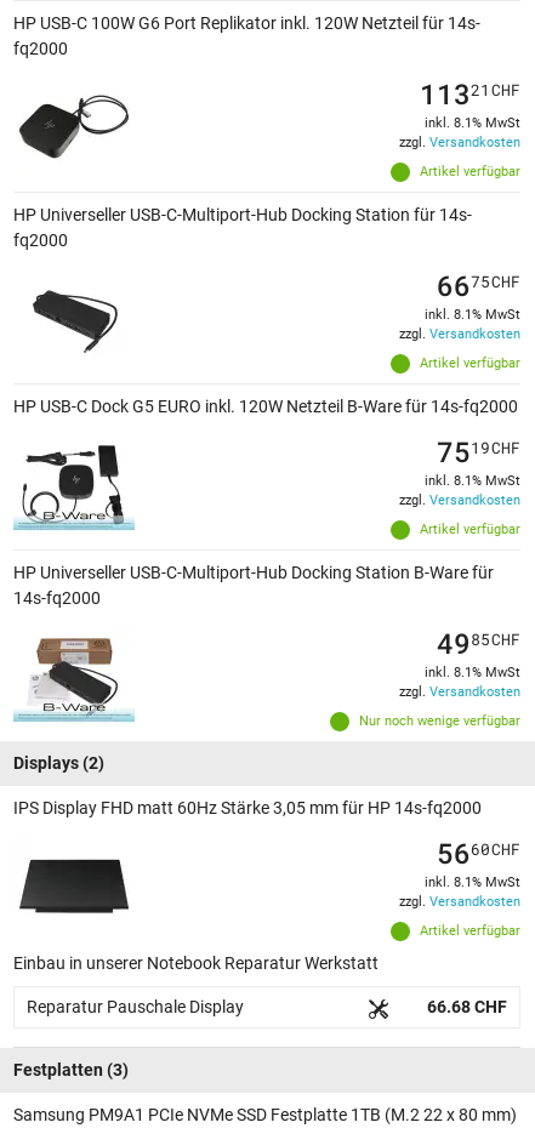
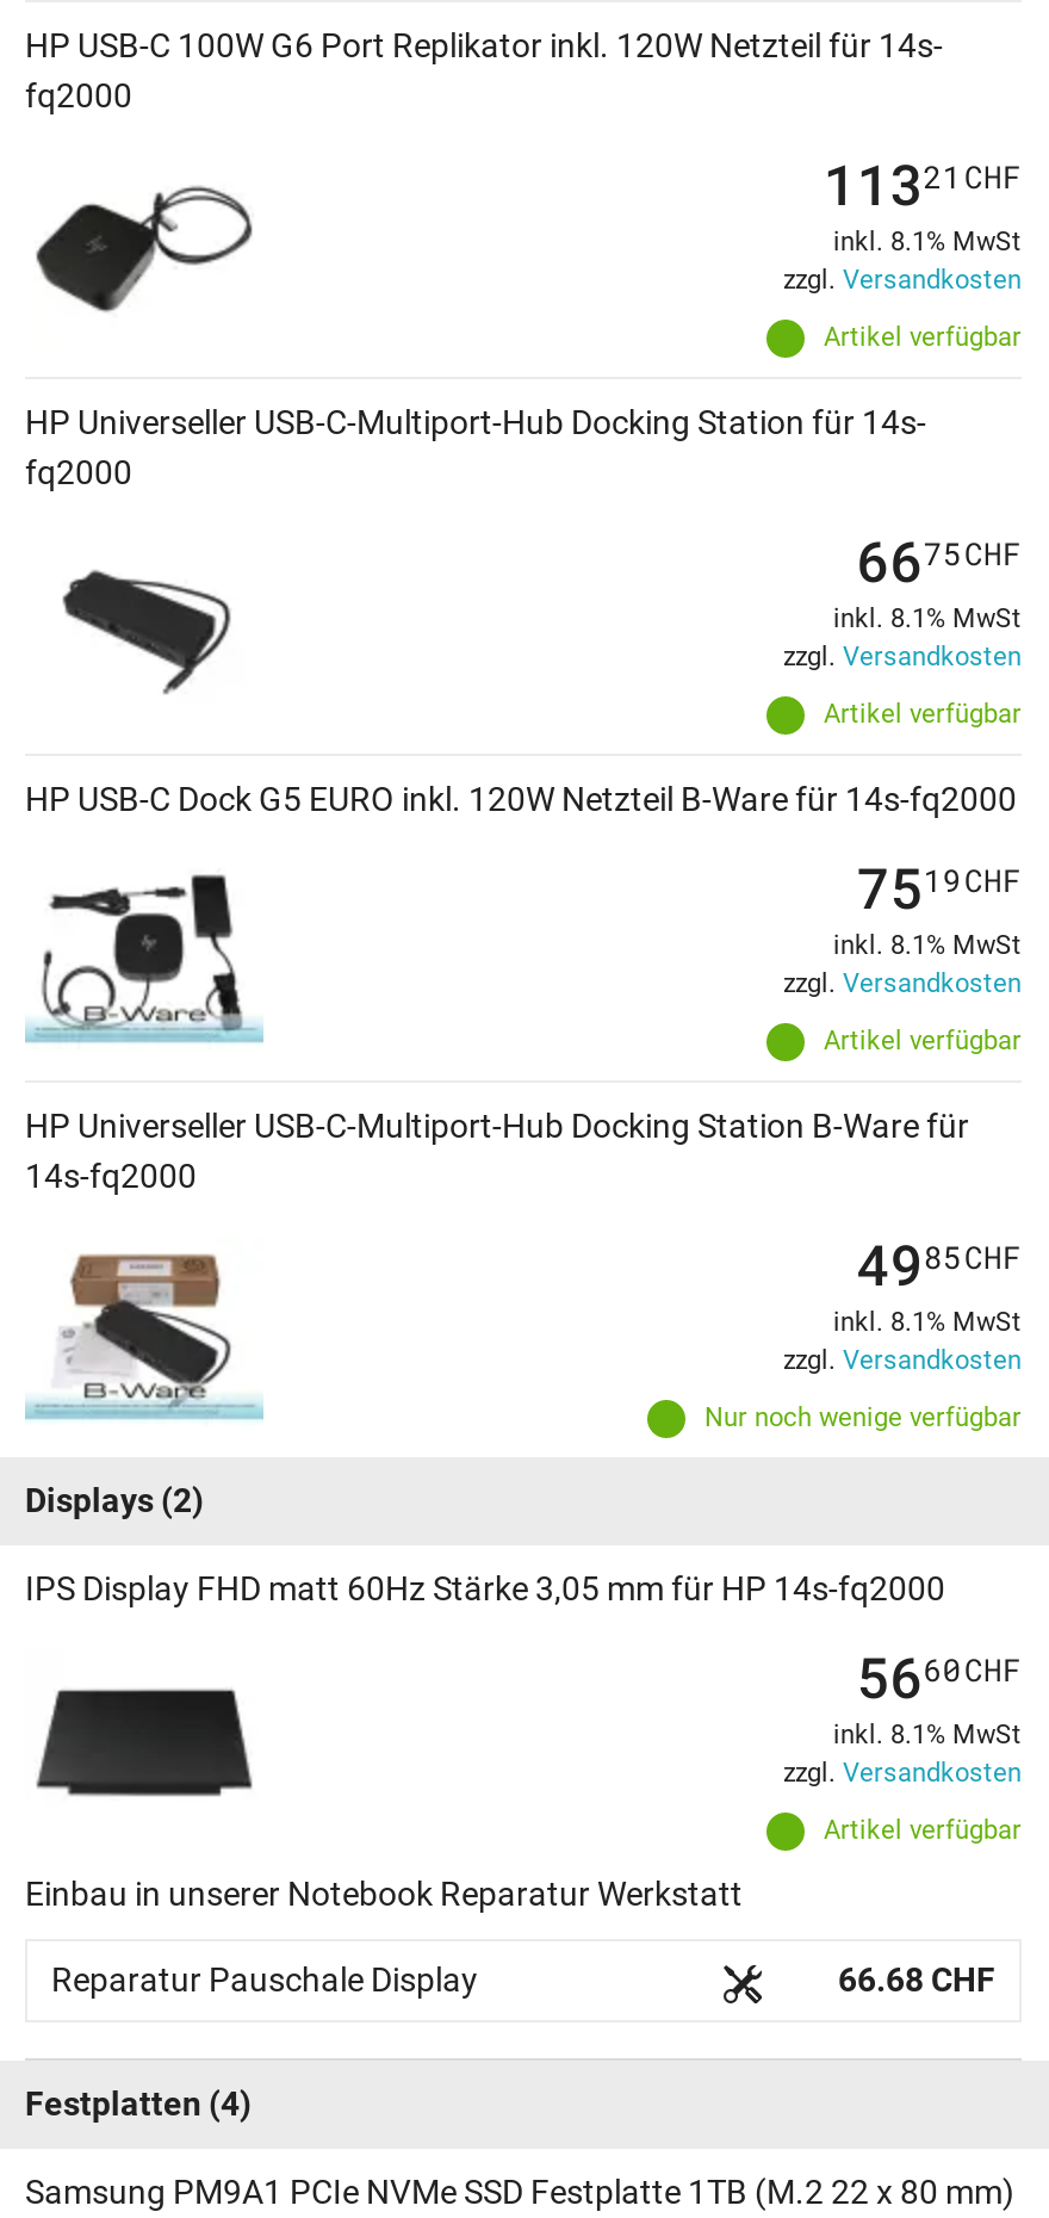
- Festplatten (3)
+ Festplatten (4)
